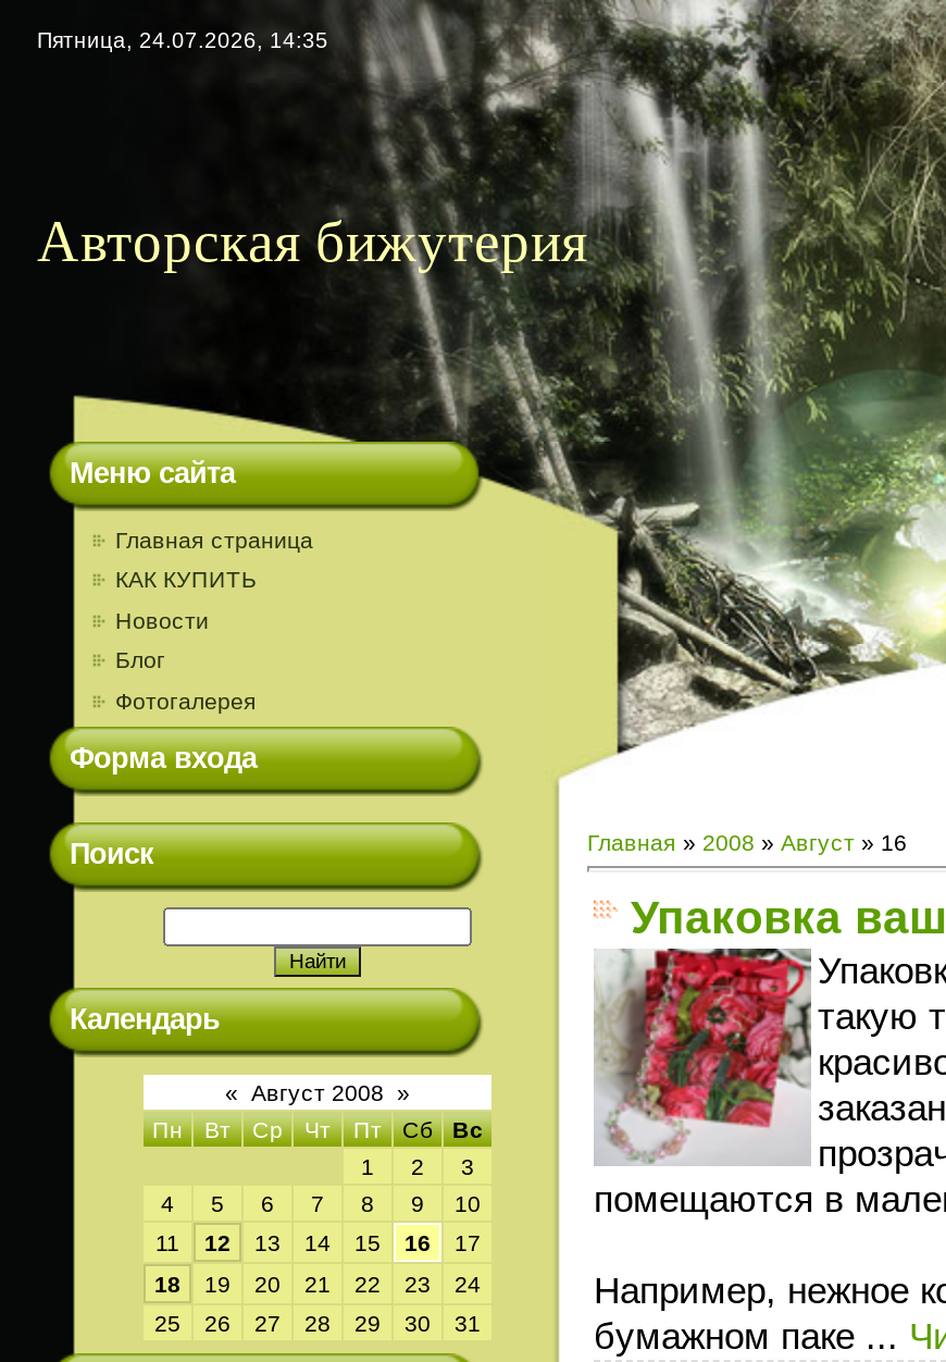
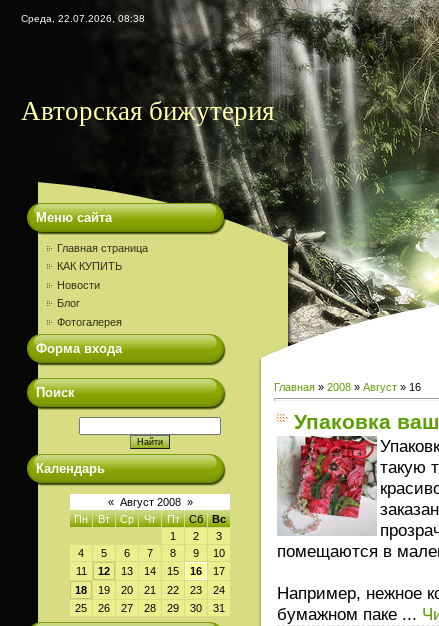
- Пятница, 24.07.2026, 14:35
+ Среда, 22.07.2026, 08:38
